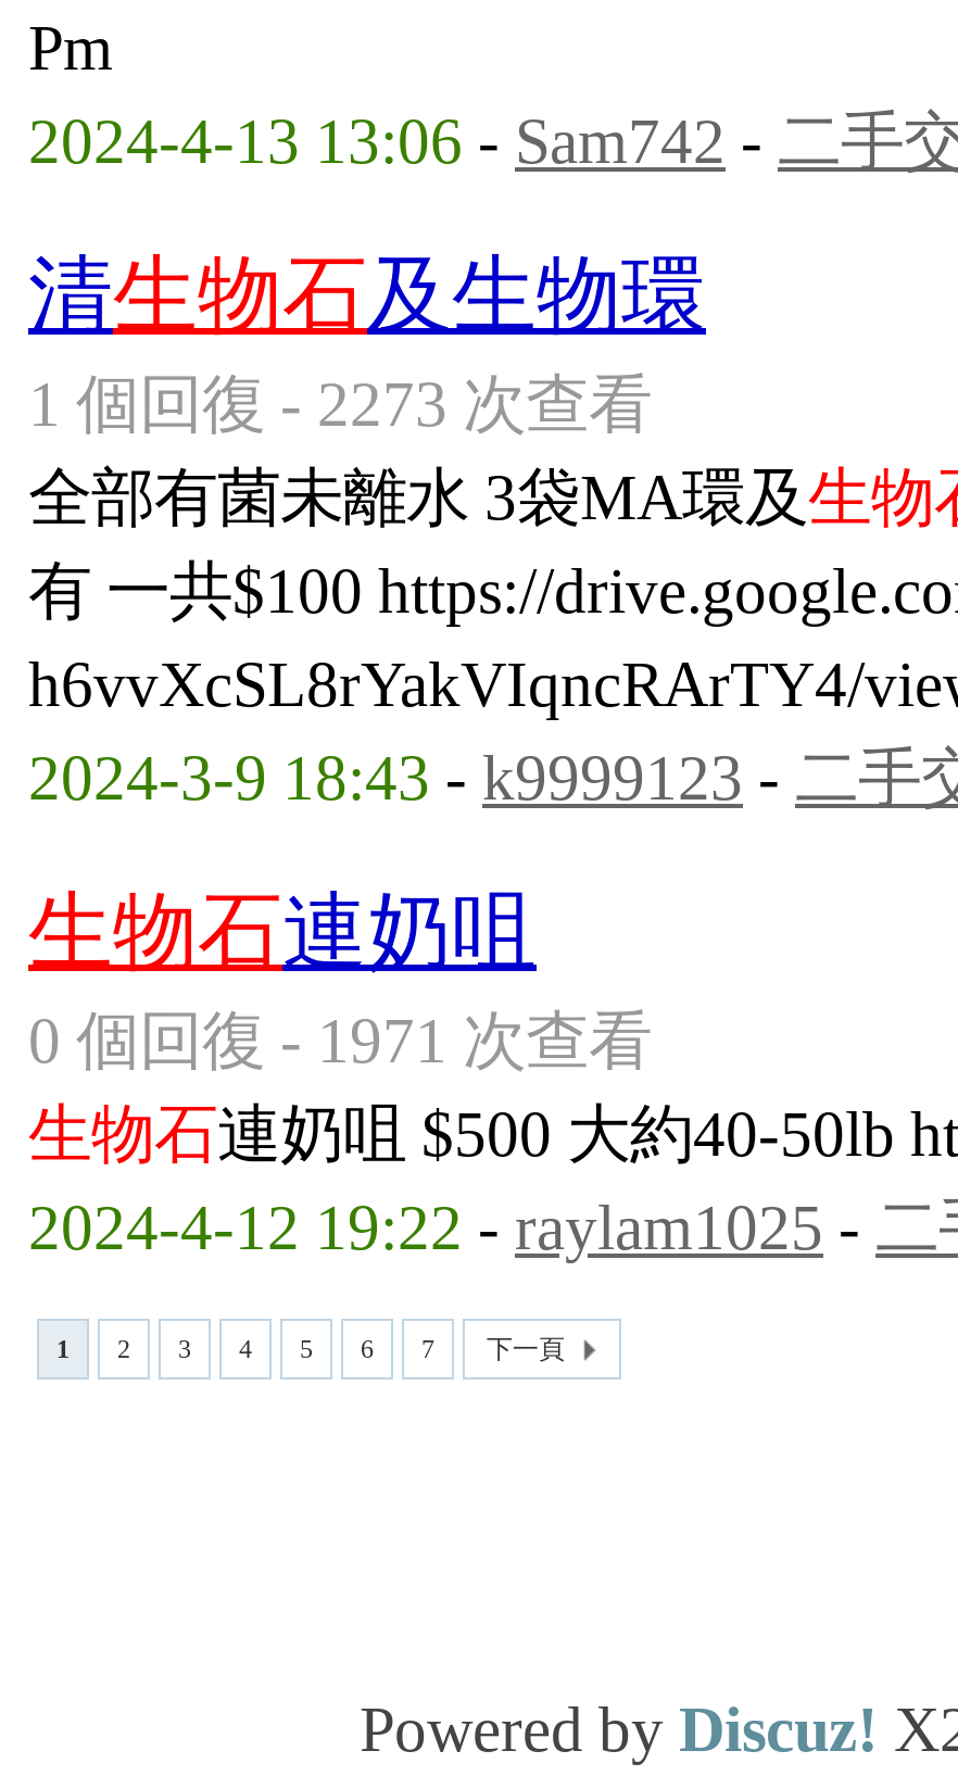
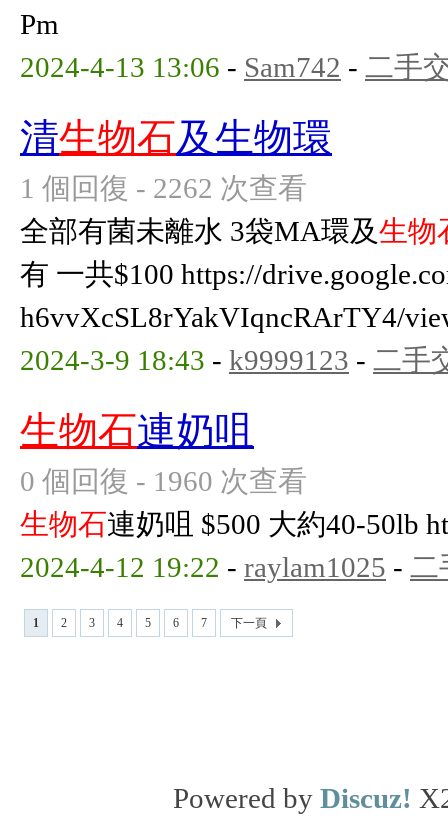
- 1 個回復 - 2273 次查看
+ 1 個回復 - 2262 次查看

- 0 個回復 - 1971 次查看
+ 0 個回復 - 1960 次查看
